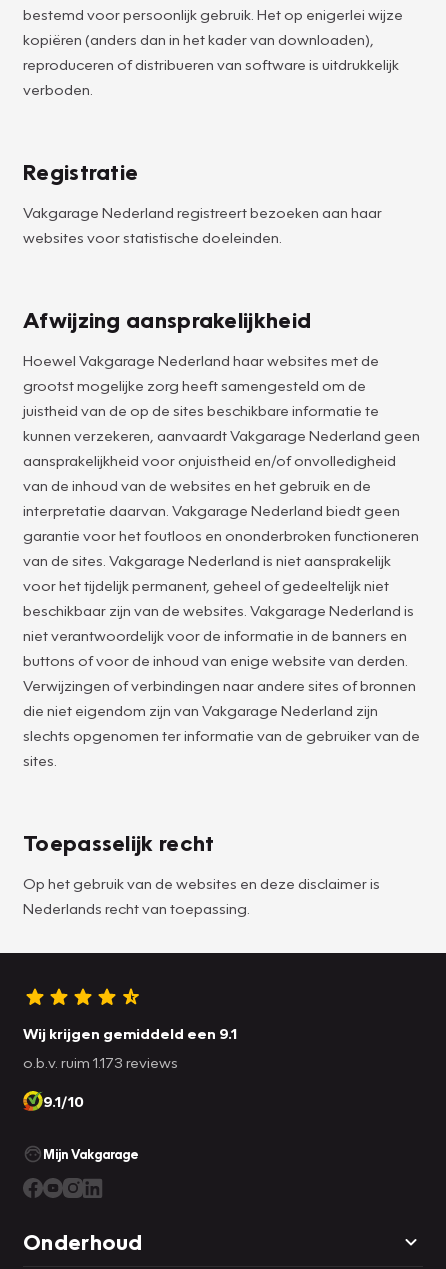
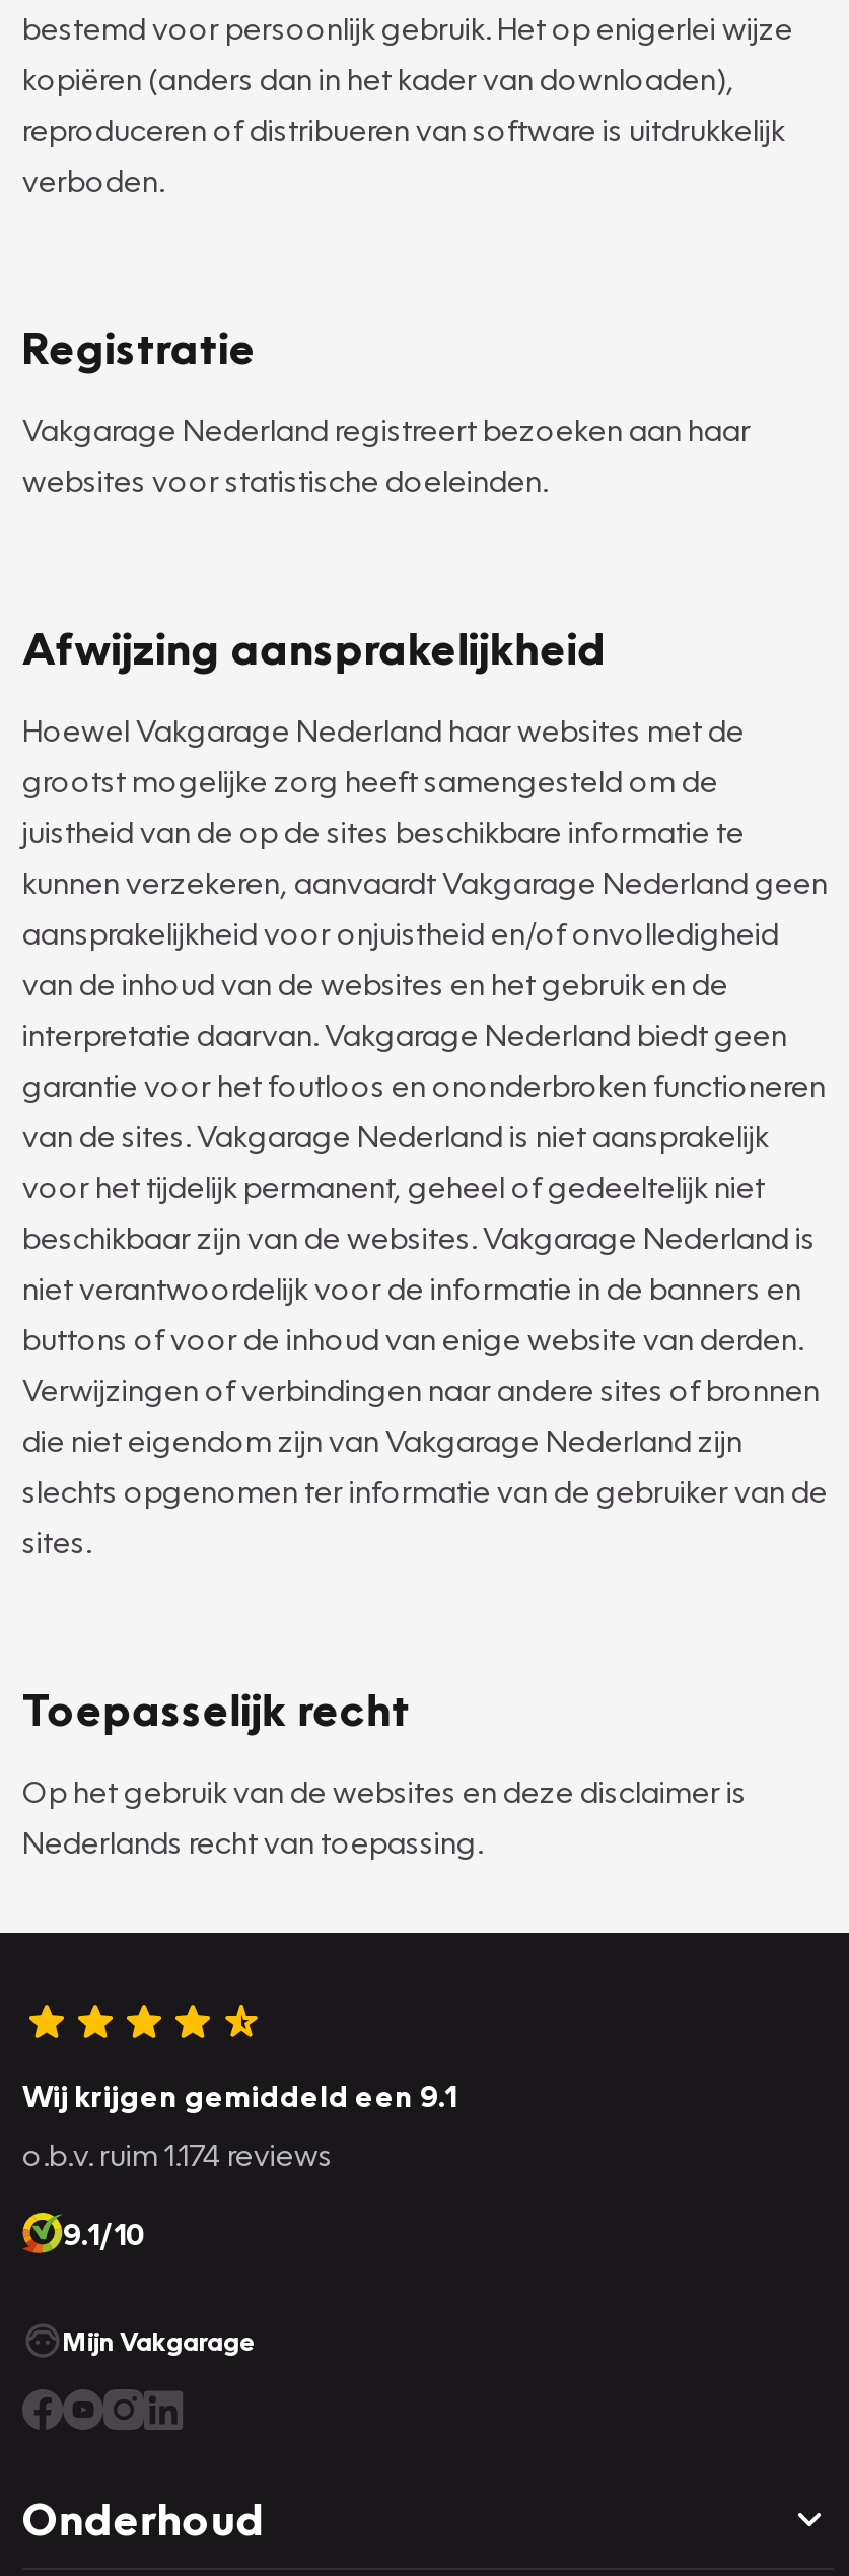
- o.b.v. ruim 1.173 reviews
+ o.b.v. ruim 1.174 reviews
